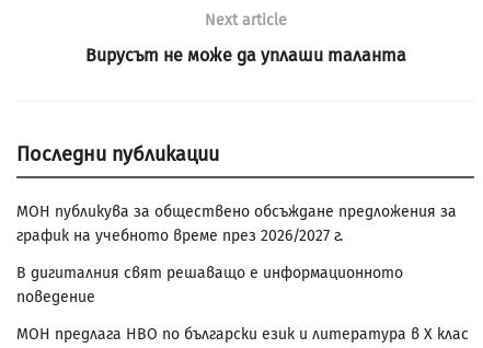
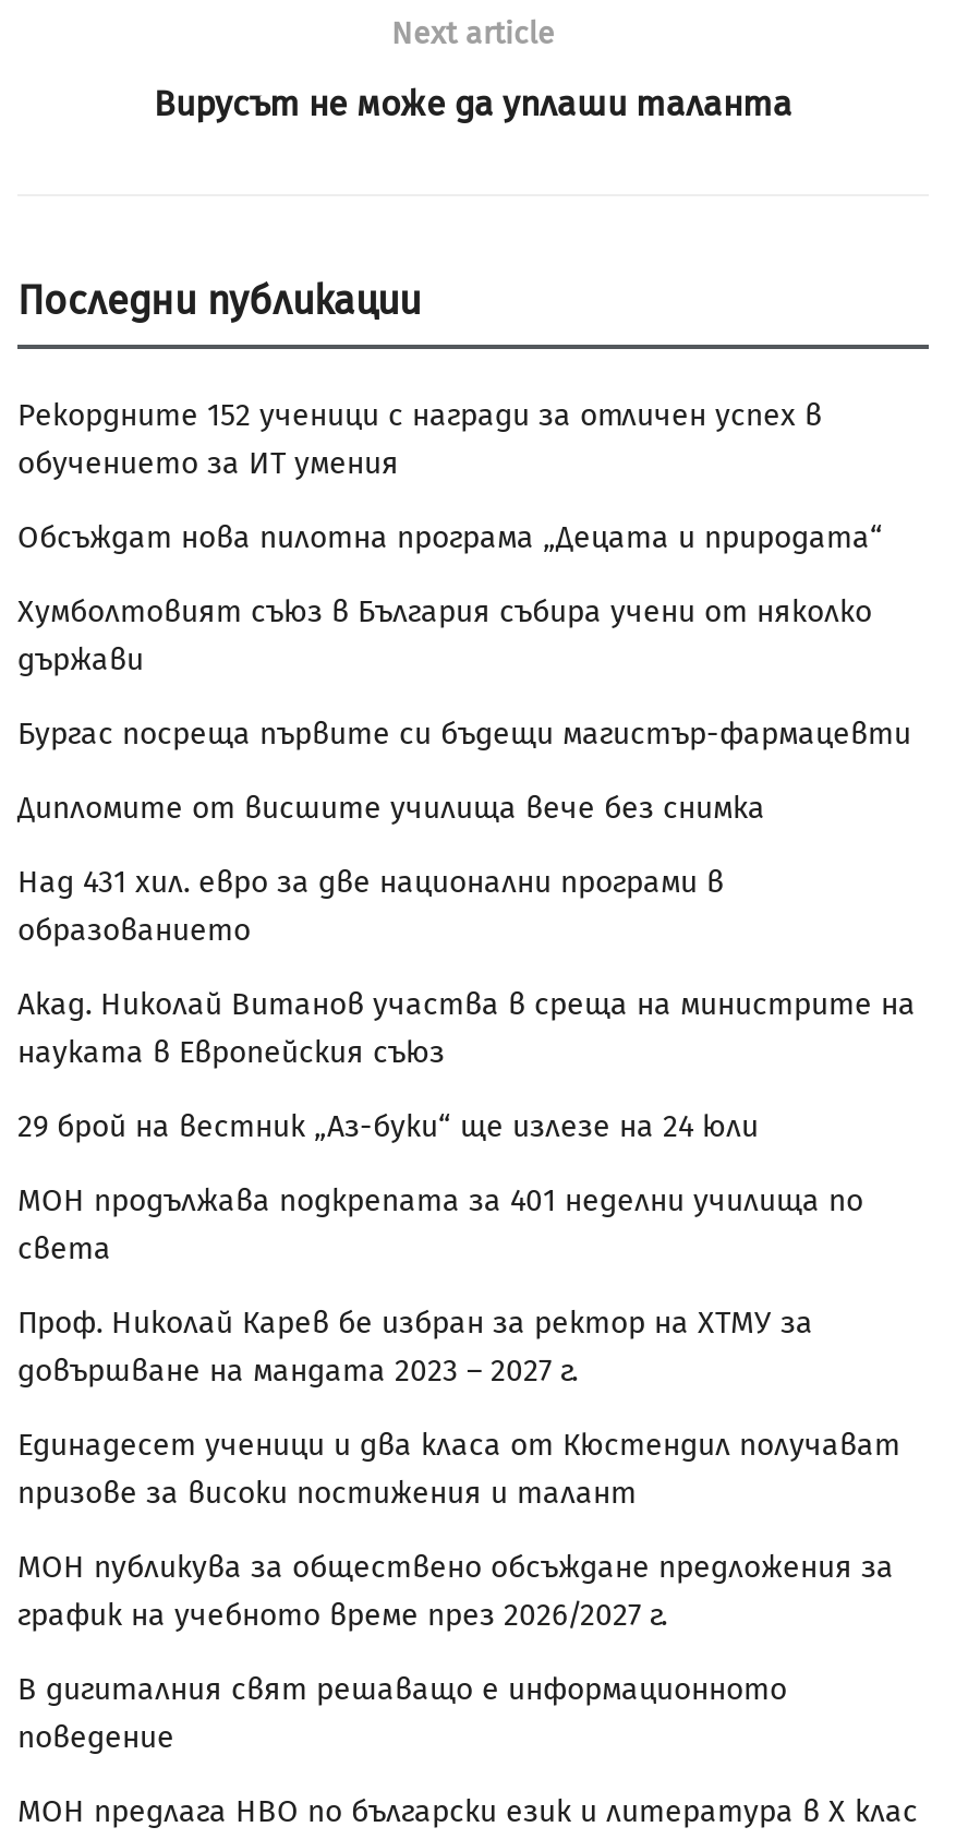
+ Рекордните 152 ученици с награди за отличен успех в
+ обучението за ИТ умения
+ Обсъждат нова пилотна програма „Децата и природата“
+ Хумболтовият съюз в България събира учени от няколко
+ държави
+ Бургас посреща първите си бъдещи магистър-фармацевти
+ Дипломите от висшите училища вече без снимка
+ Над 431 хил. евро за две национални програми в
+ образованието
+ Акад. Николай Витанов участва в среща на министрите на
+ науката в Европейския съюз
+ 29 брой на вестник „Аз-буки“ ще излезе на 24 юли
+ МОН продължава подкрепата за 401 неделни училища по
+ света
+ Проф. Николай Карев бе избран за ректор на ХТМУ за
+ довършване на мандата 2023 – 2027 г.
+ Единадесет ученици и два класа от Кюстендил получават
+ призове за високи постижения и талант
